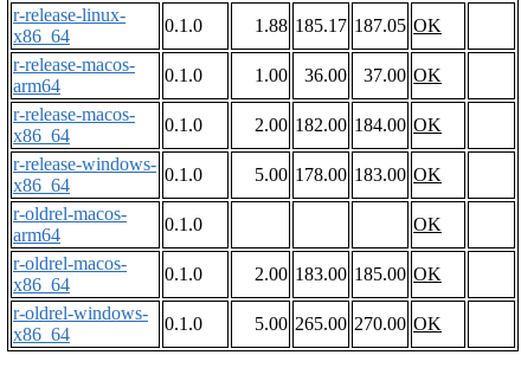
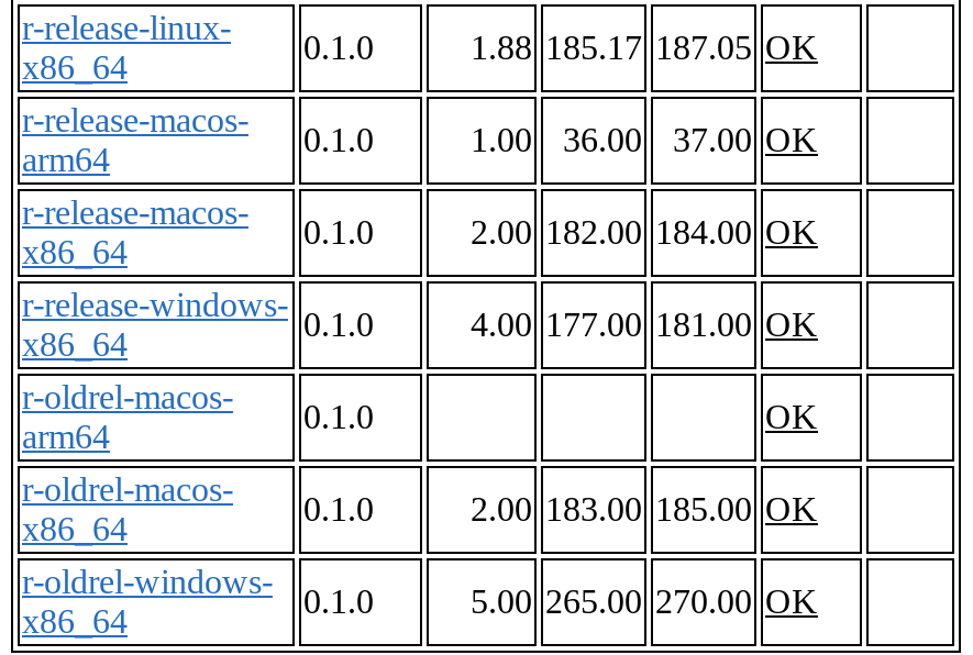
- 5.00 178.00 183.00 OK
+ 4.00 177.00 181.00 OK
